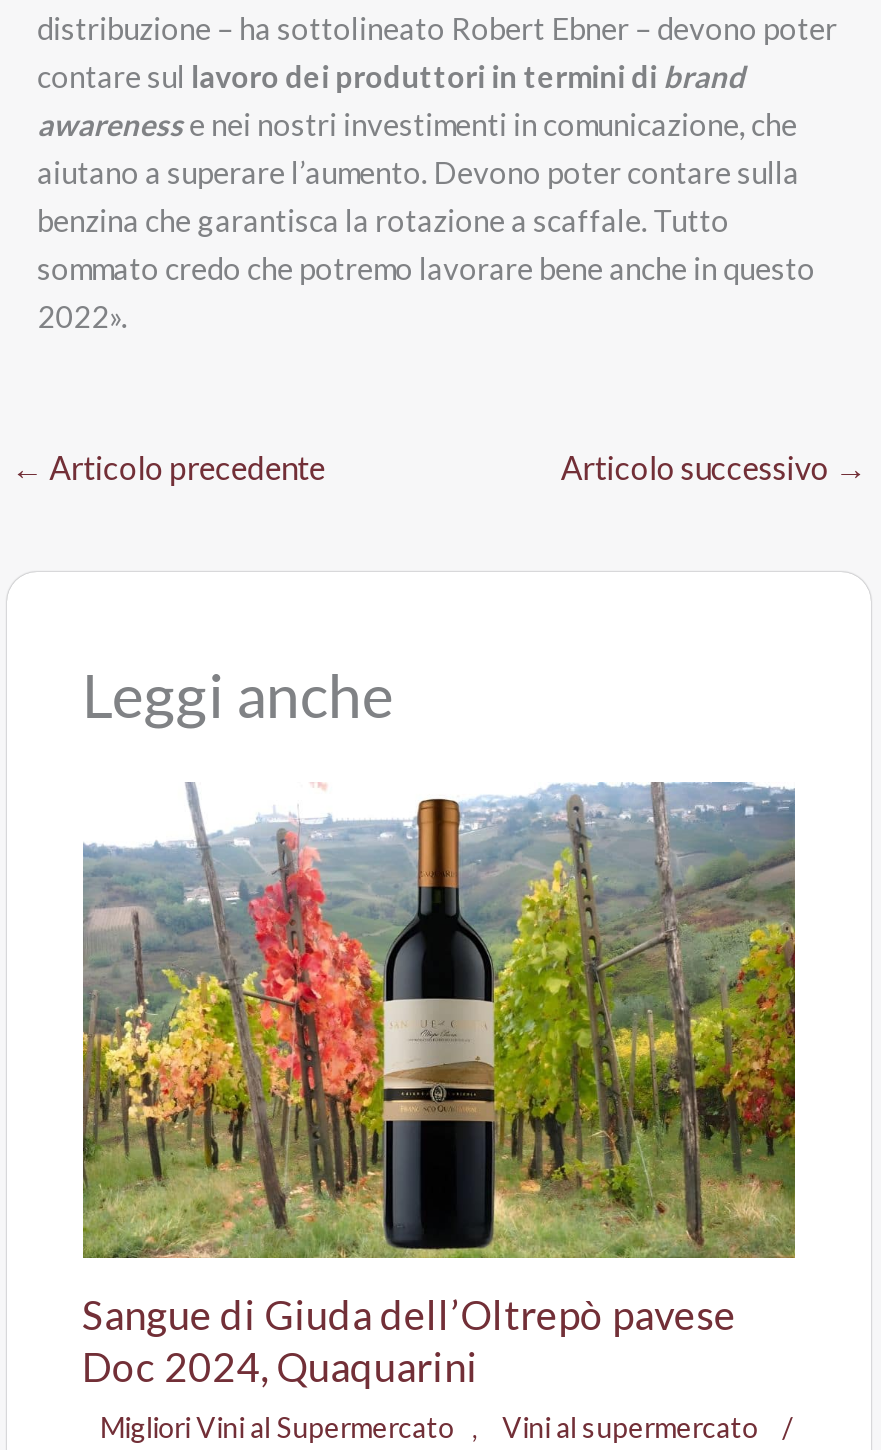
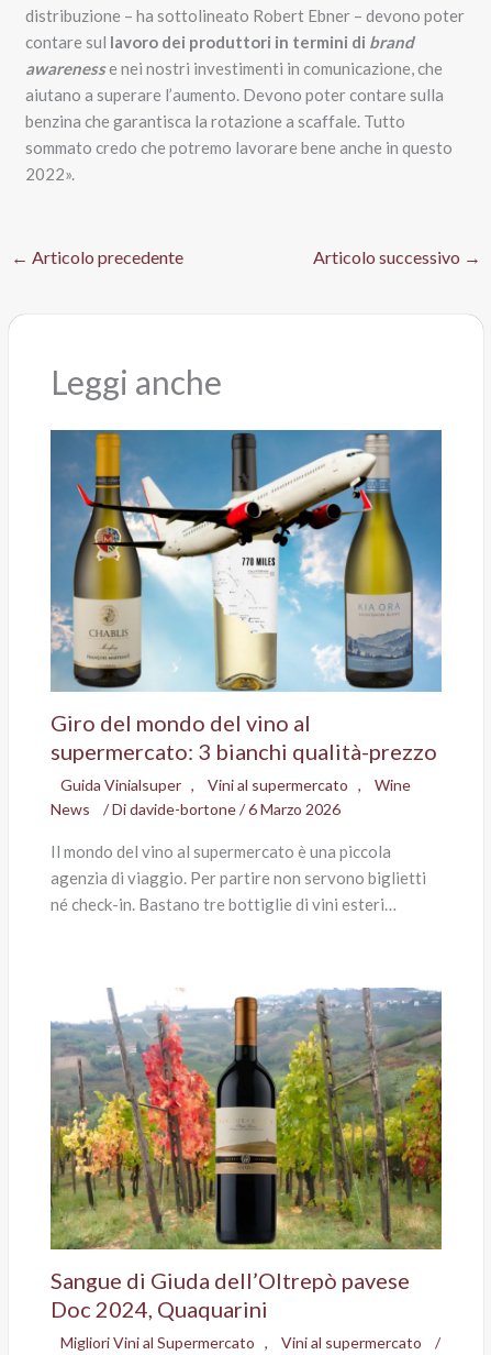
+ [image]
+ Giro del mondo del vino al
+ supermercato: 3 bianchi qualità-prezzo
+ Guida Vinialsuper , Vini al supermercato , Wine
+ News / Di davide-bortone / 6 Marzo 2026
+ Il mondo del vino al supermercato è una piccola
+ agenzia di viaggio. Per partire non servono biglietti
+ né check-in. Bastano tre bottiglie di vini esteri…
